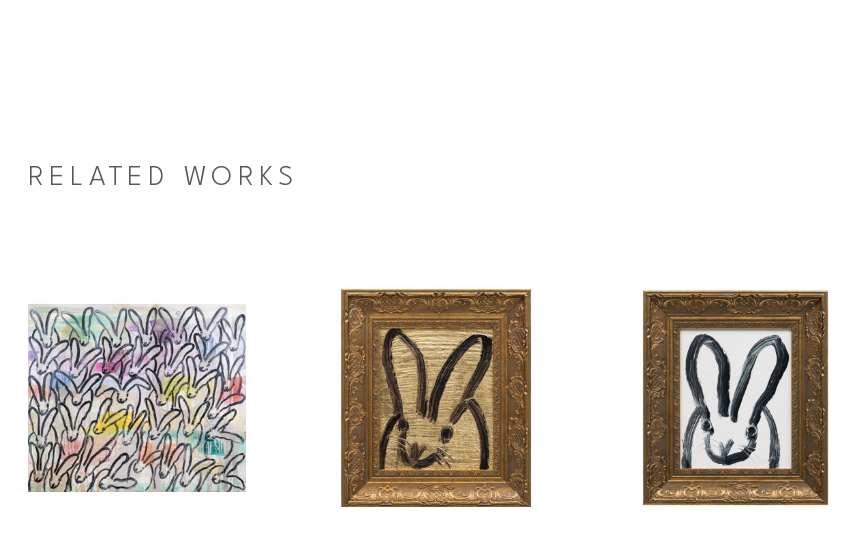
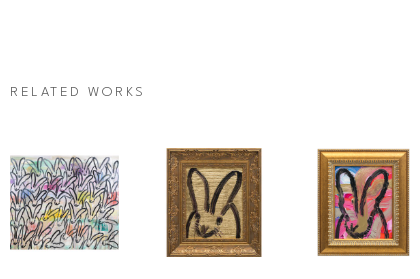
- [image]
+ [image]
